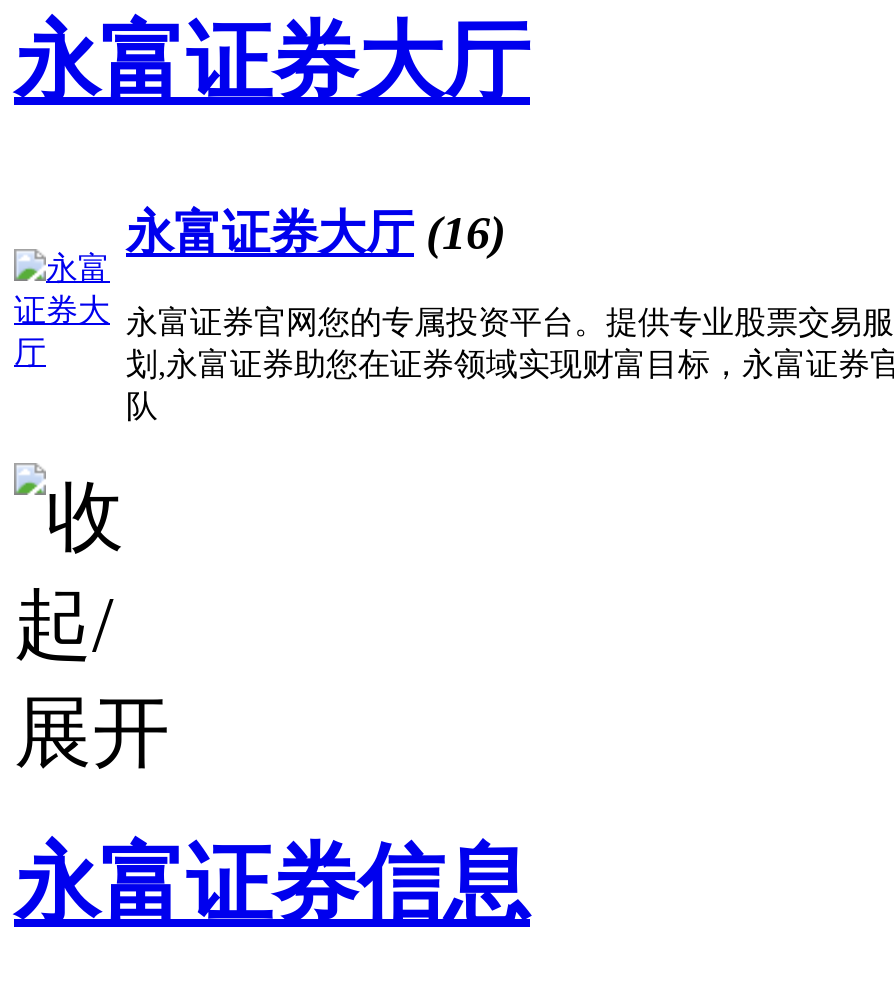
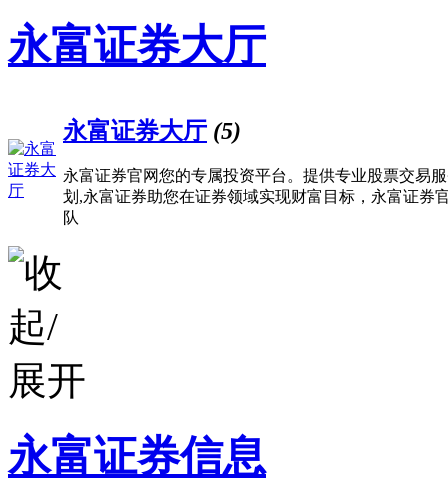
- 永富证券大厅(16)
+ 永富证券大厅(5)
